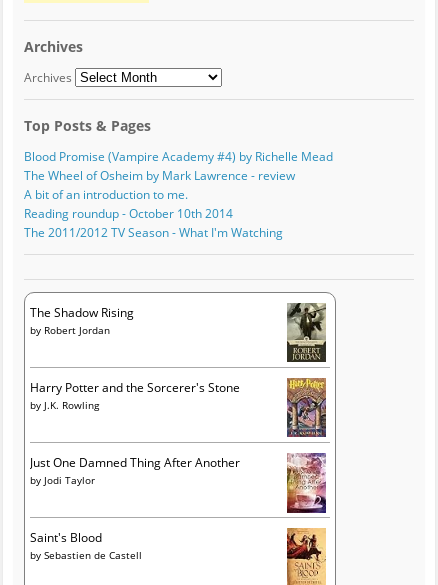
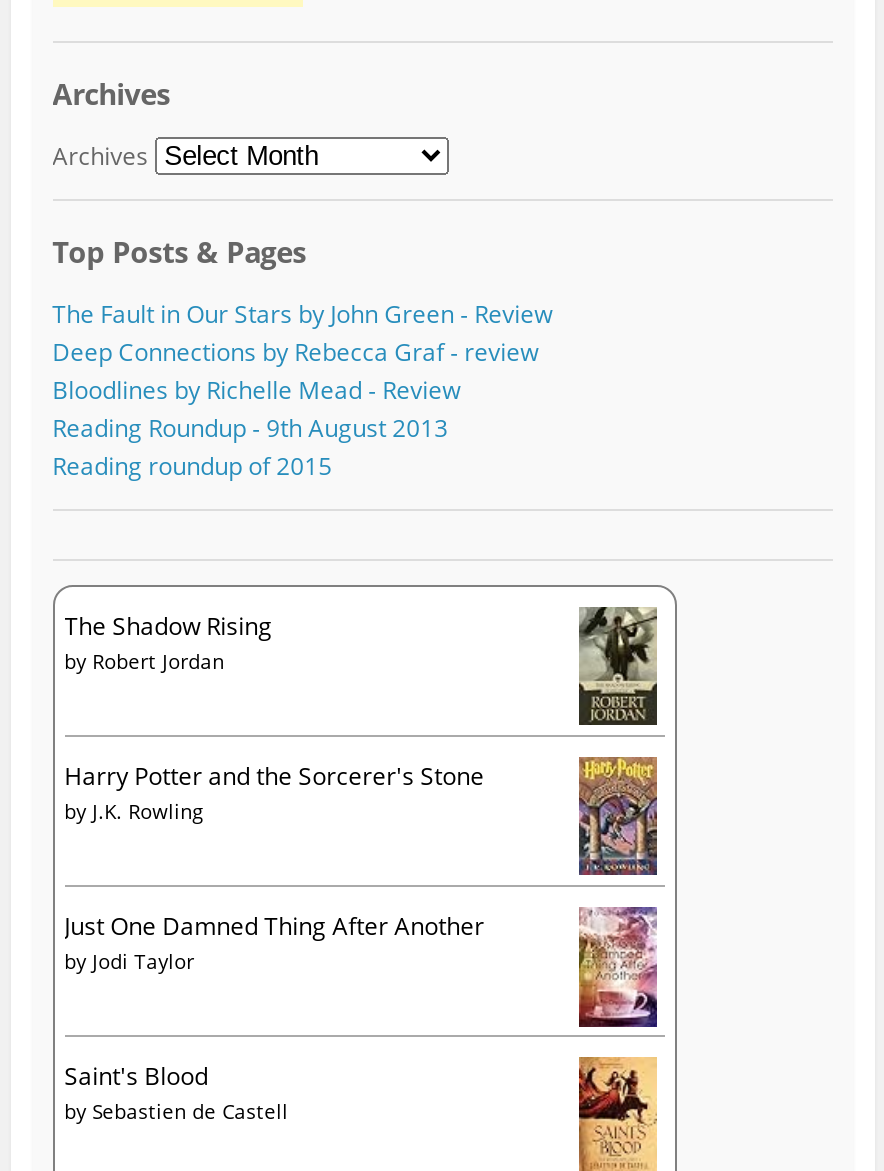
- Blood Promise (Vampire Academy #4) by Richelle Mead
- The Wheel of Osheim by Mark Lawrence - review
- A bit of an introduction to me.
- Reading roundup - October 10th 2014
- The 2011/2012 TV Season - What I'm Watching
+ The Fault in Our Stars by John Green - Review
+ Deep Connections by Rebecca Graf - review
+ Bloodlines by Richelle Mead - Review
+ Reading Roundup - 9th August 2013
+ Reading roundup of 2015
